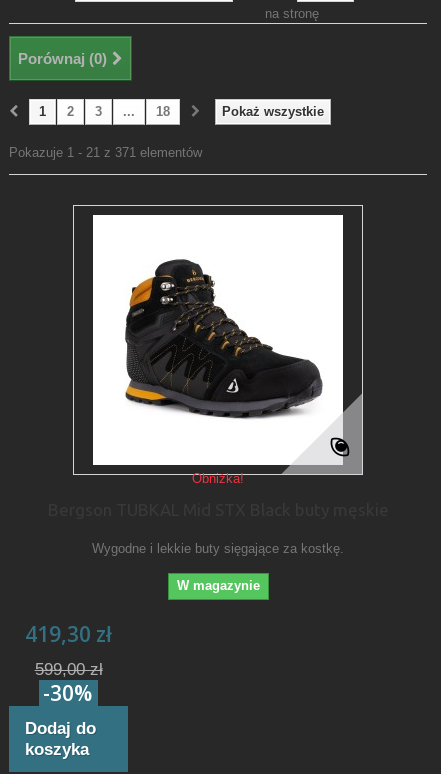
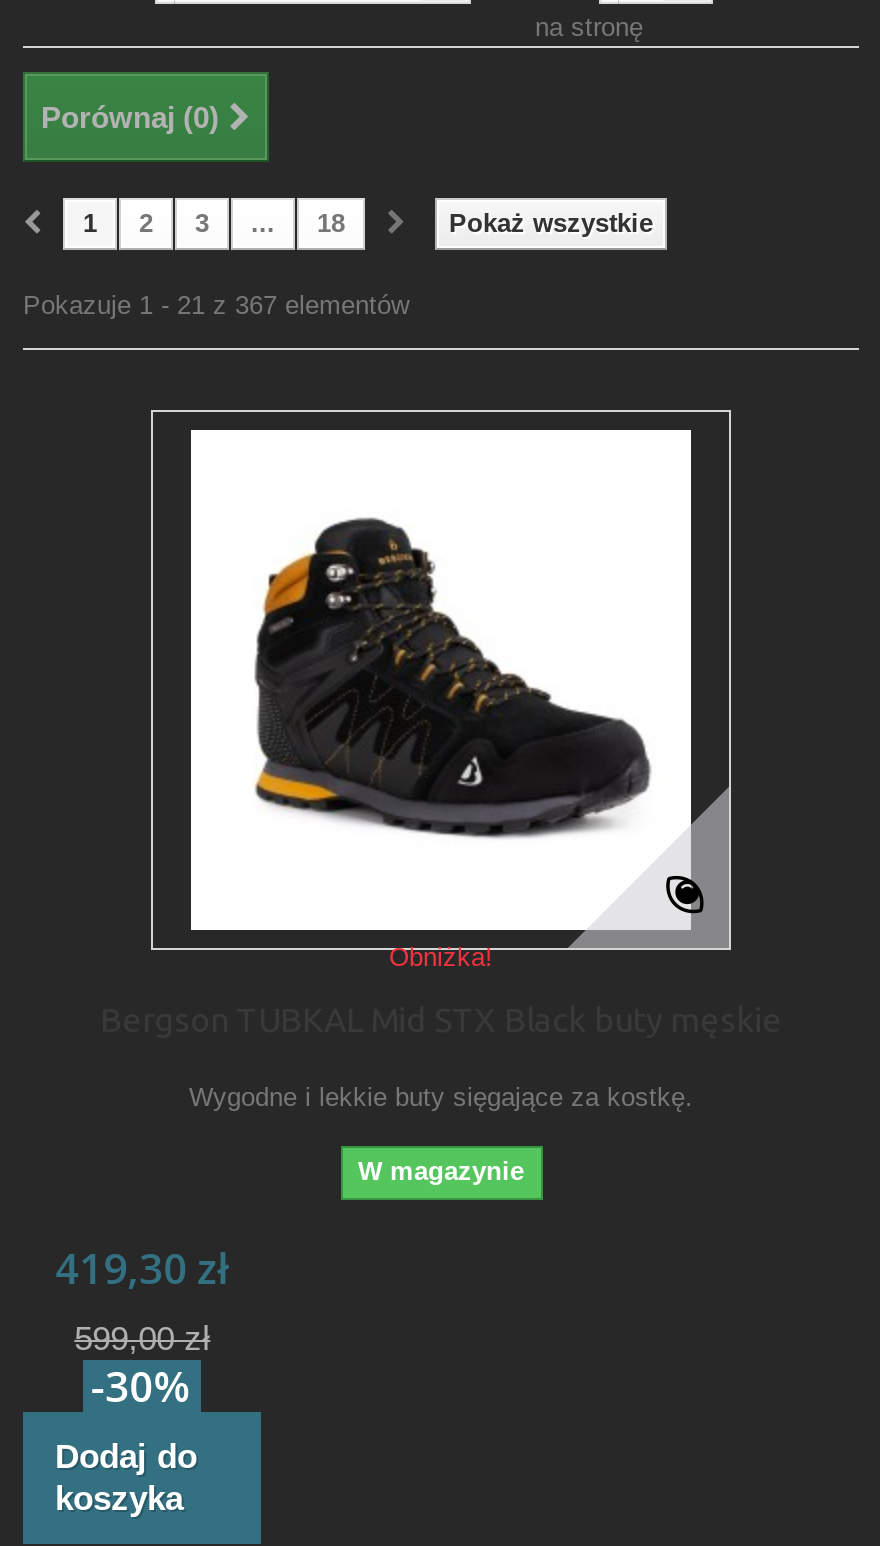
- Pokazuje 1 - 21 z 371 elementów
+ Pokazuje 1 - 21 z 367 elementów
